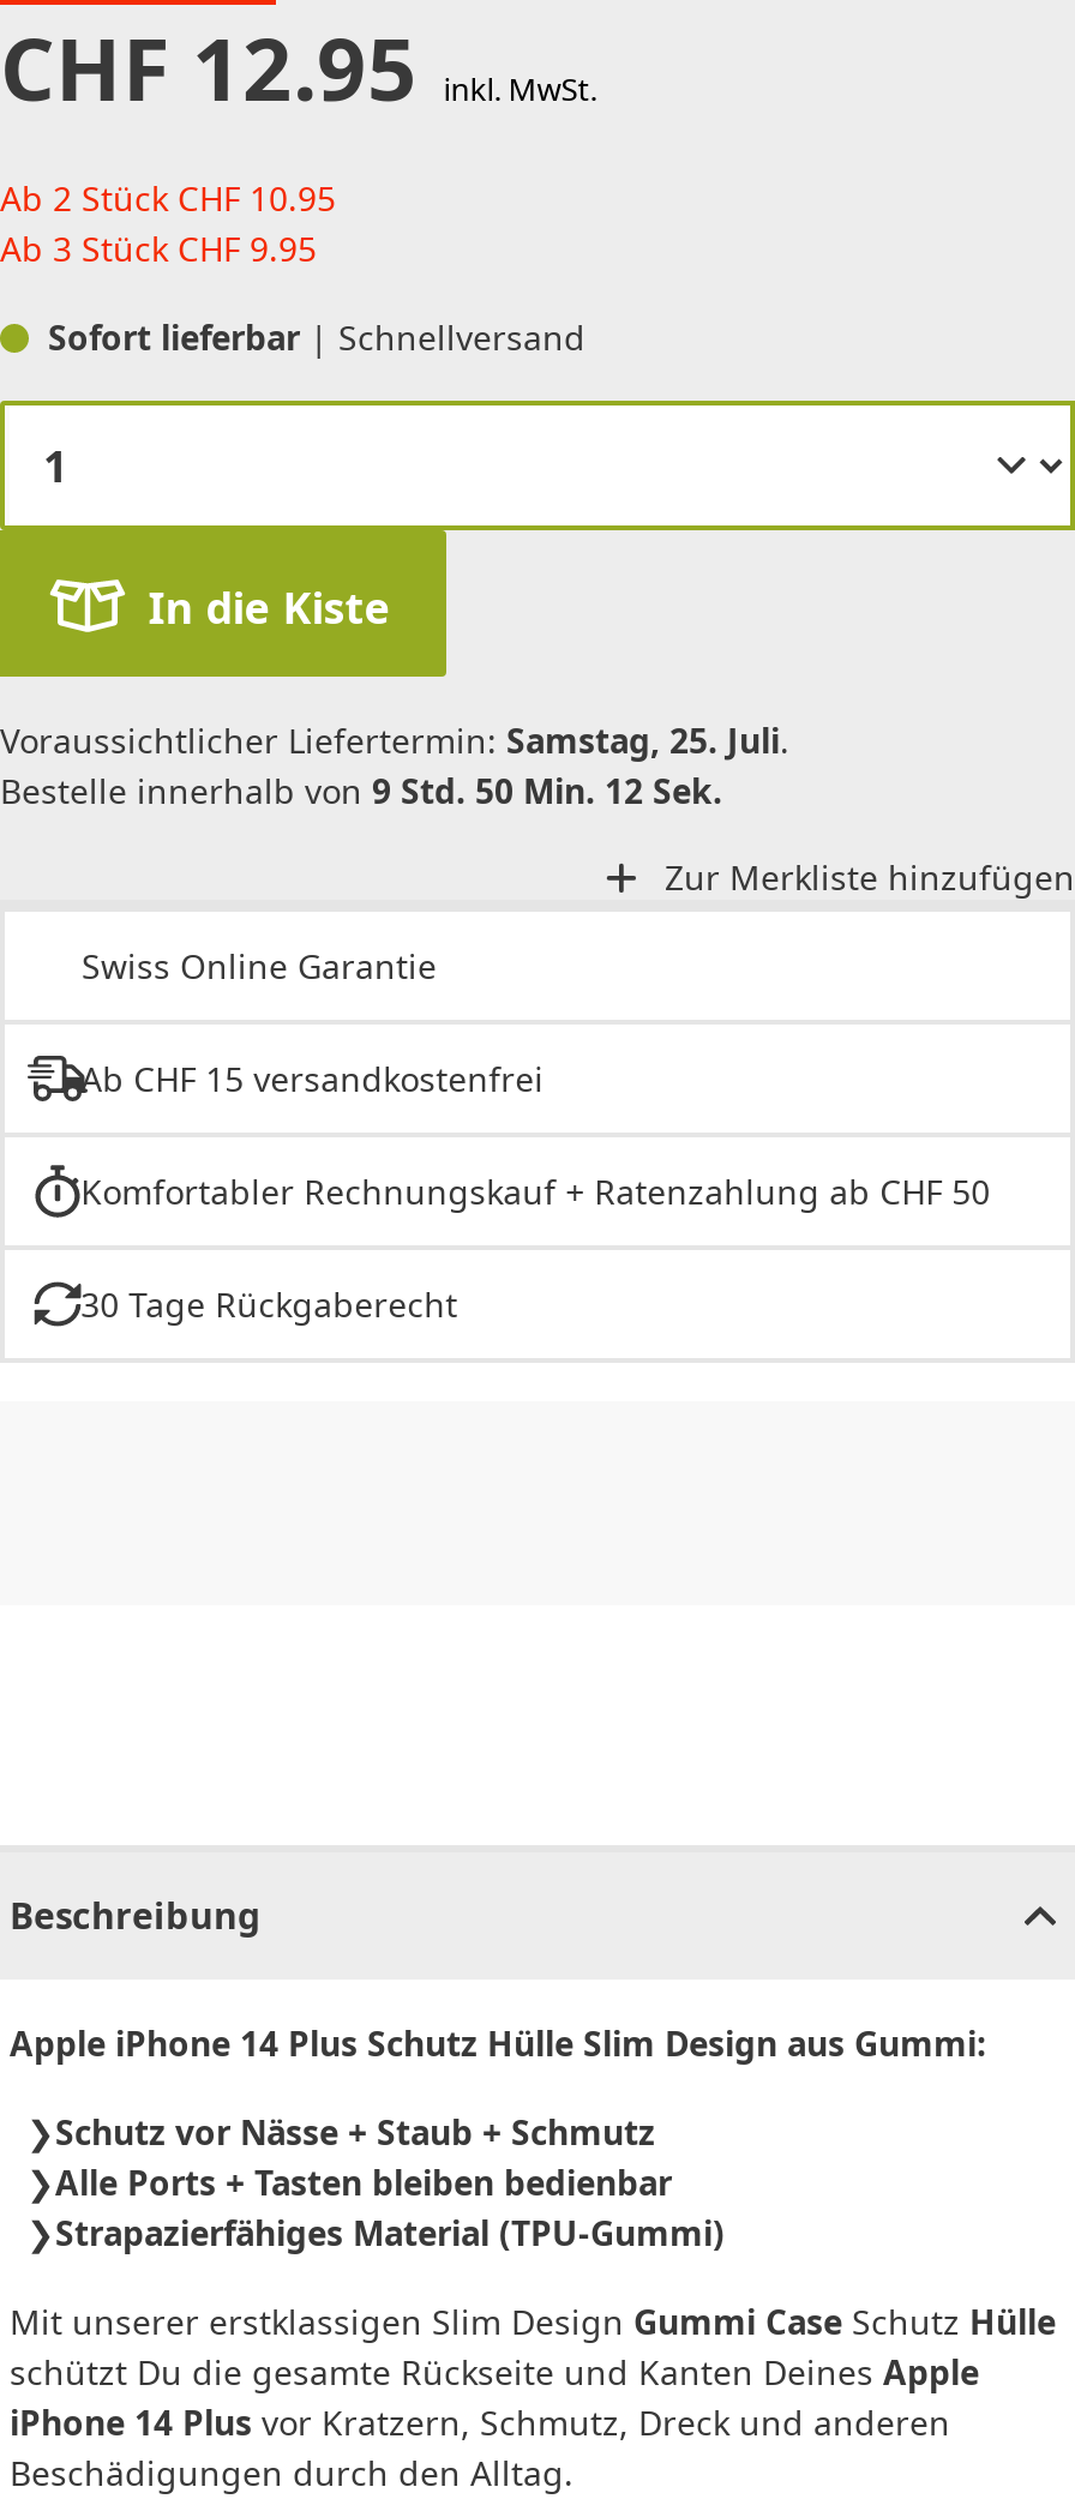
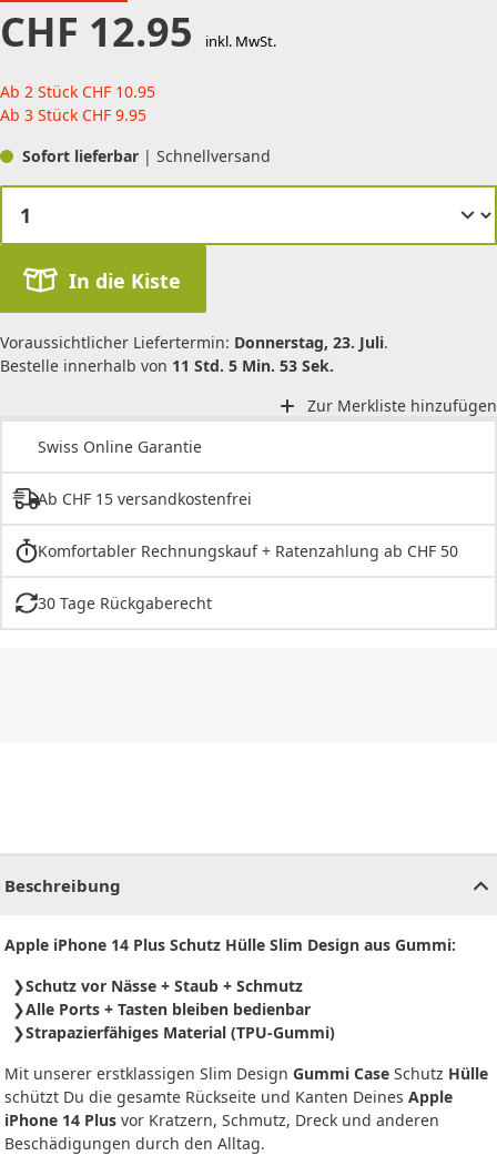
- Voraussichtlicher Liefertermin: Samstag, 25. Juli.
+ Voraussichtlicher Liefertermin: Donnerstag, 23. Juli.

- Bestelle innerhalb von 9 Std. 50 Min. 12 Sek.
+ Bestelle innerhalb von 11 Std. 5 Min. 53 Sek.
